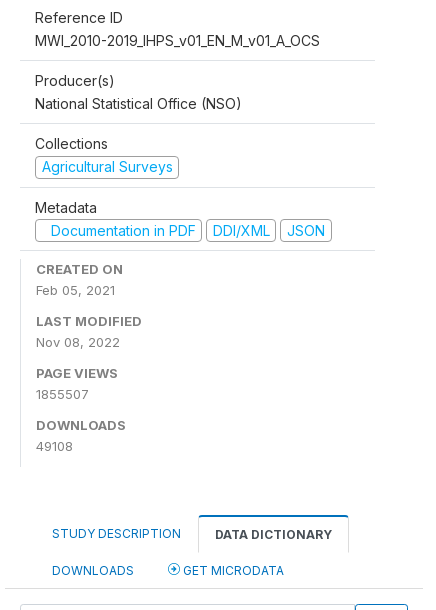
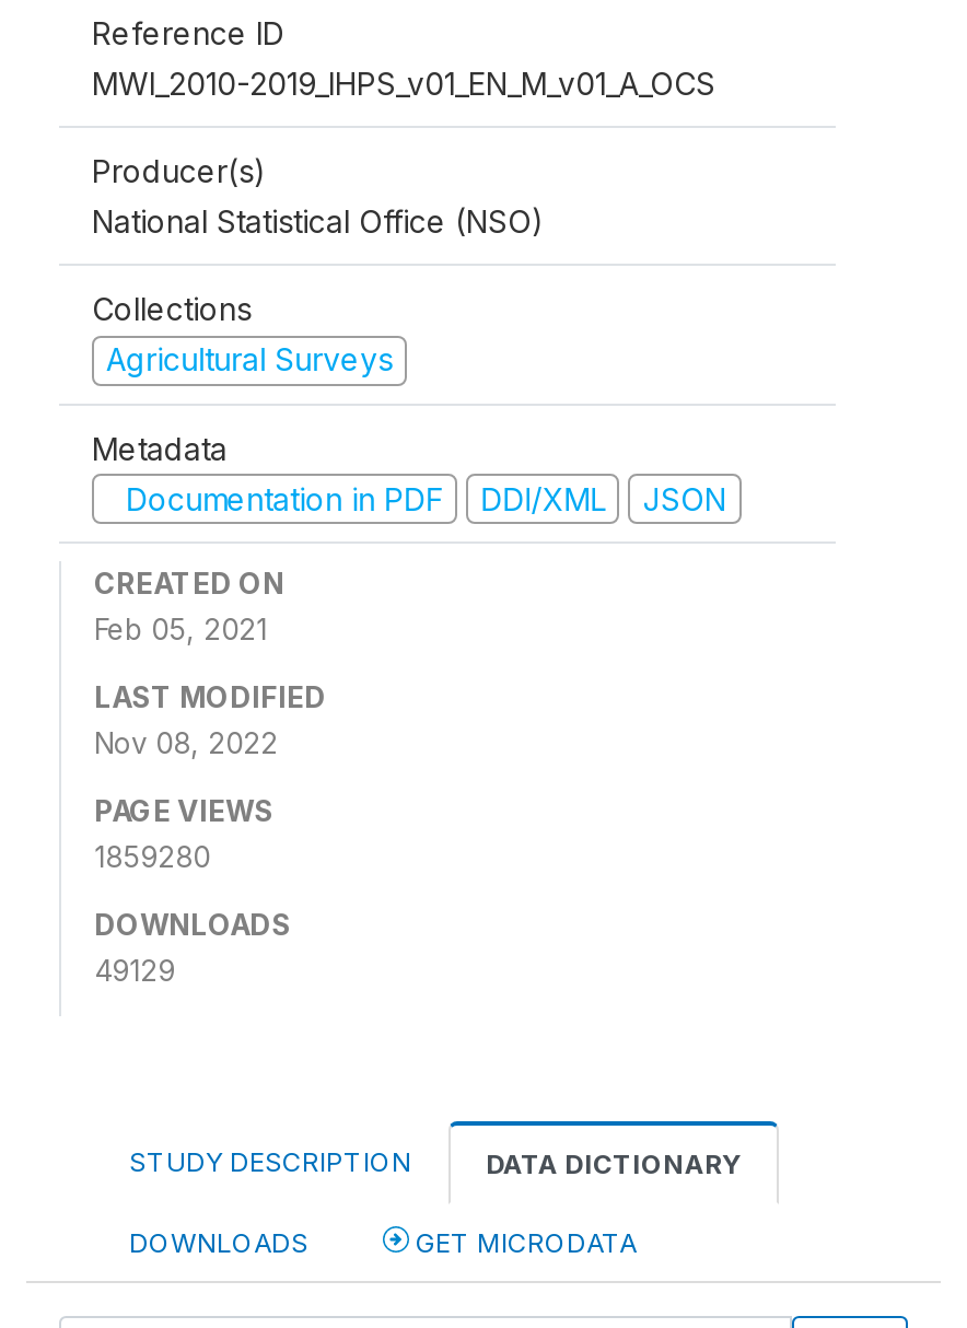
- 1855507
+ 1859280

- 49108
+ 49129
